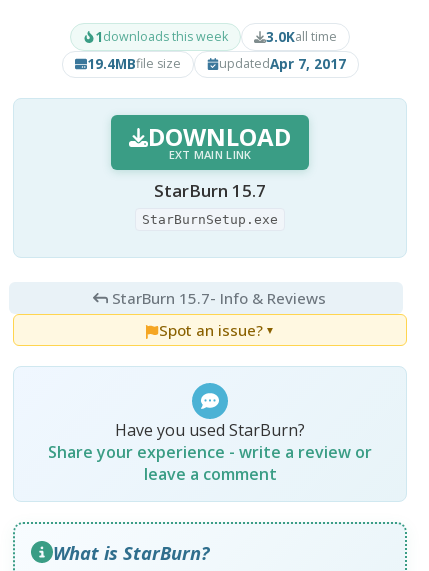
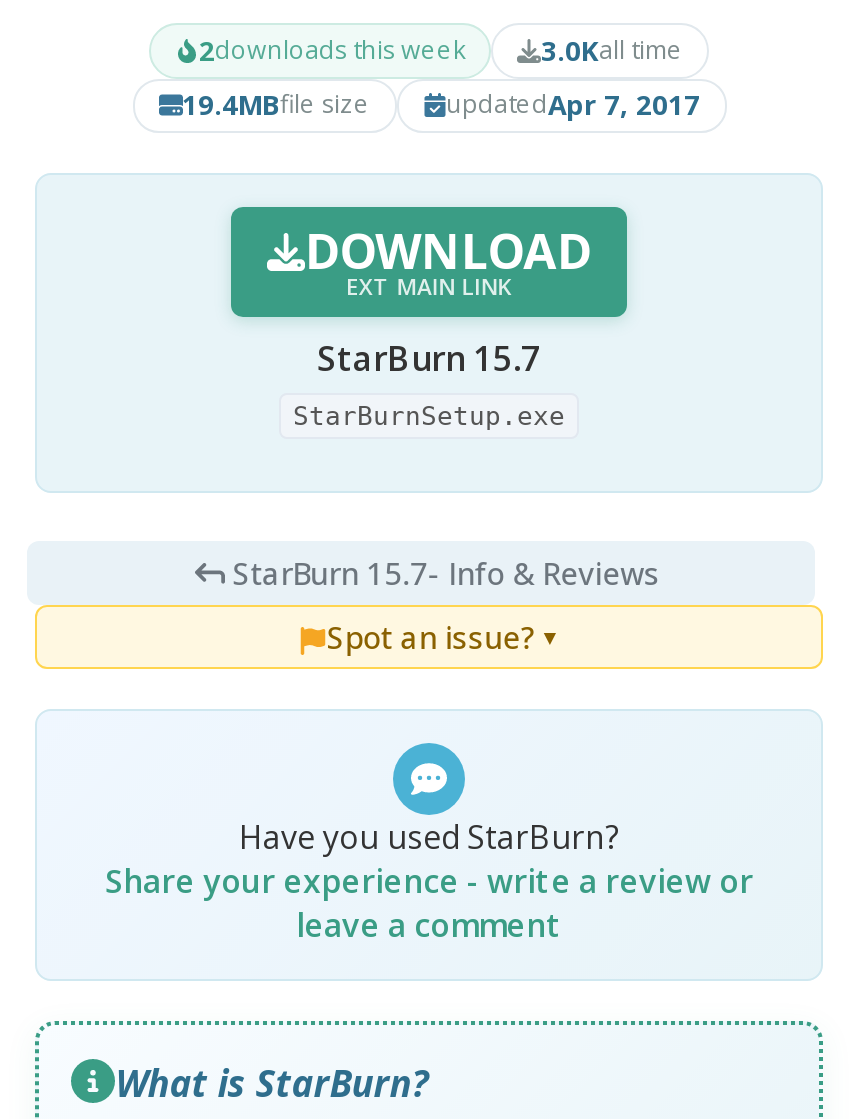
- 1downloads this week
+ 2downloads this week
